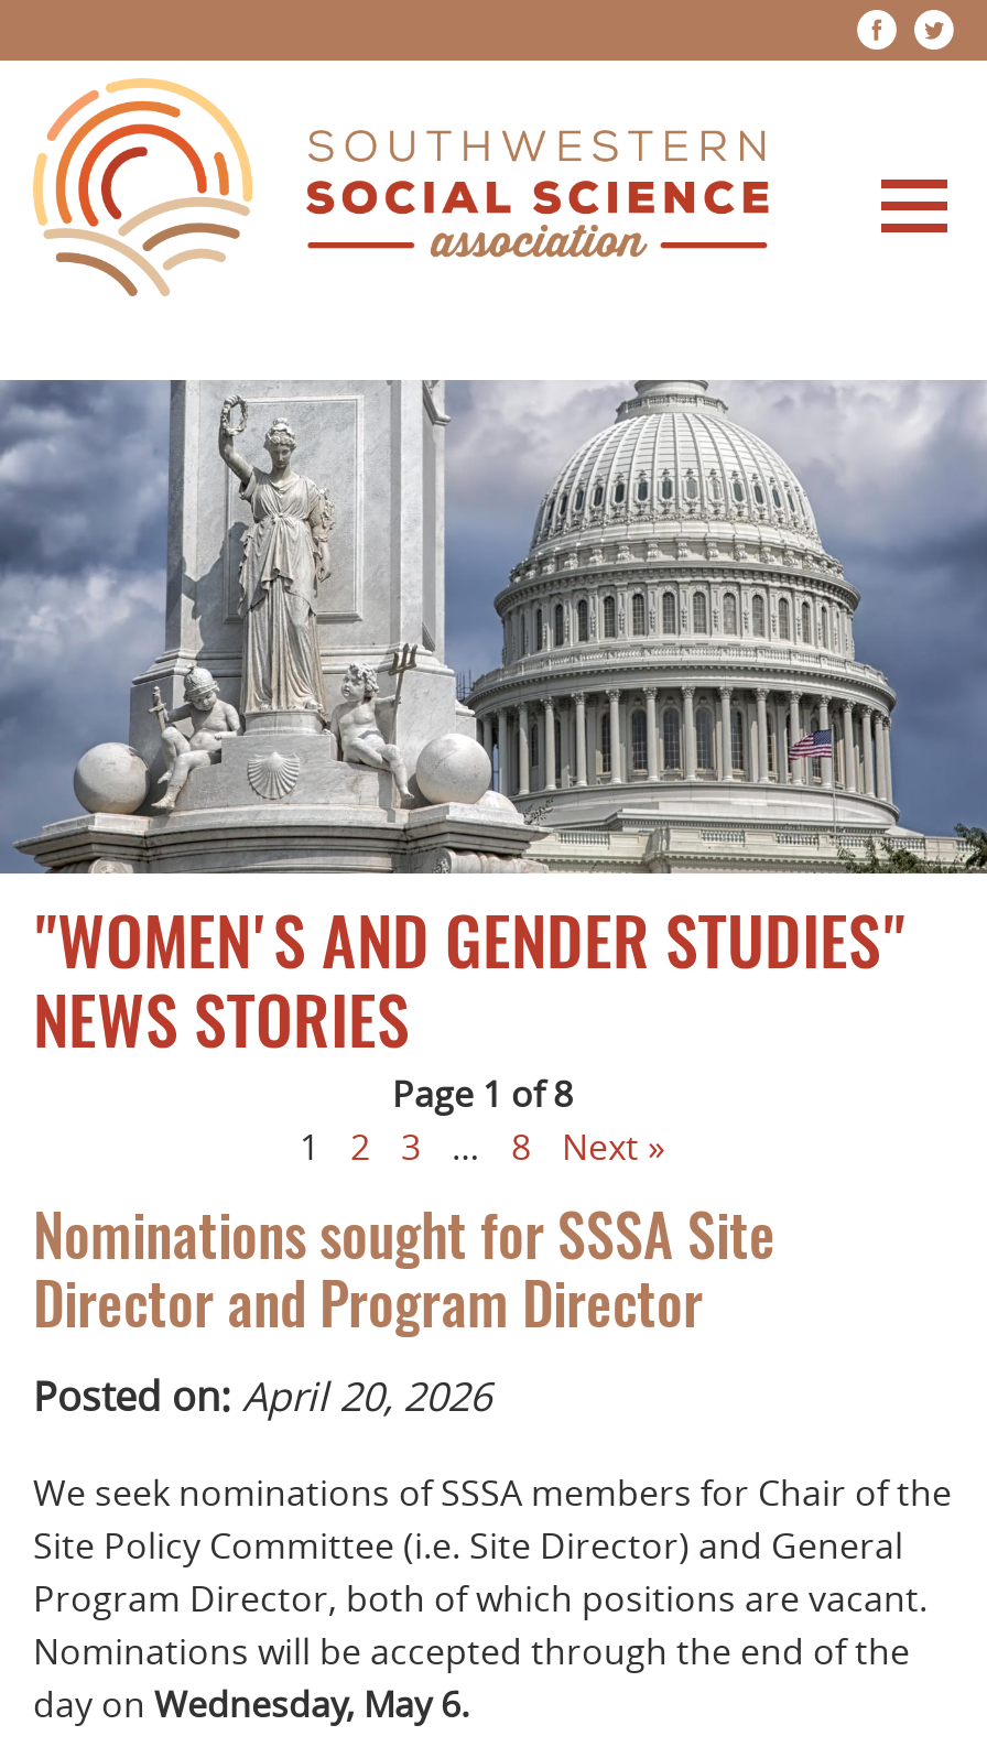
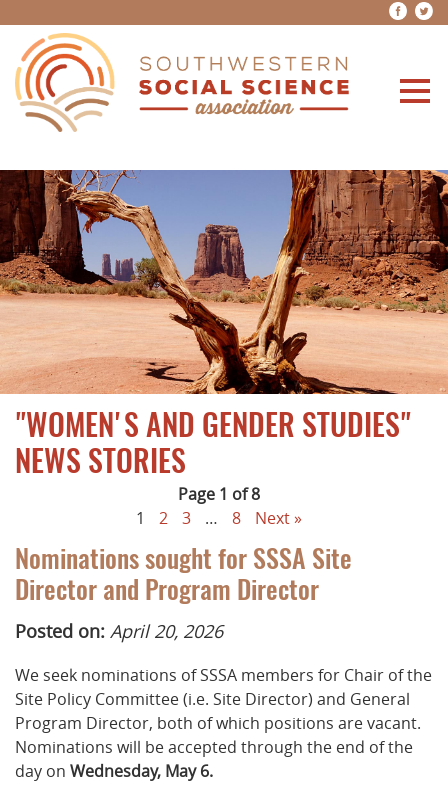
- [image]
+ [image]
